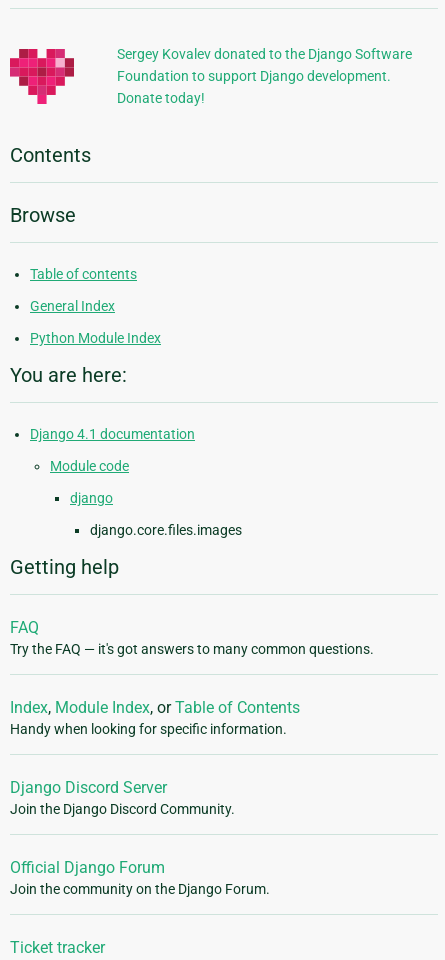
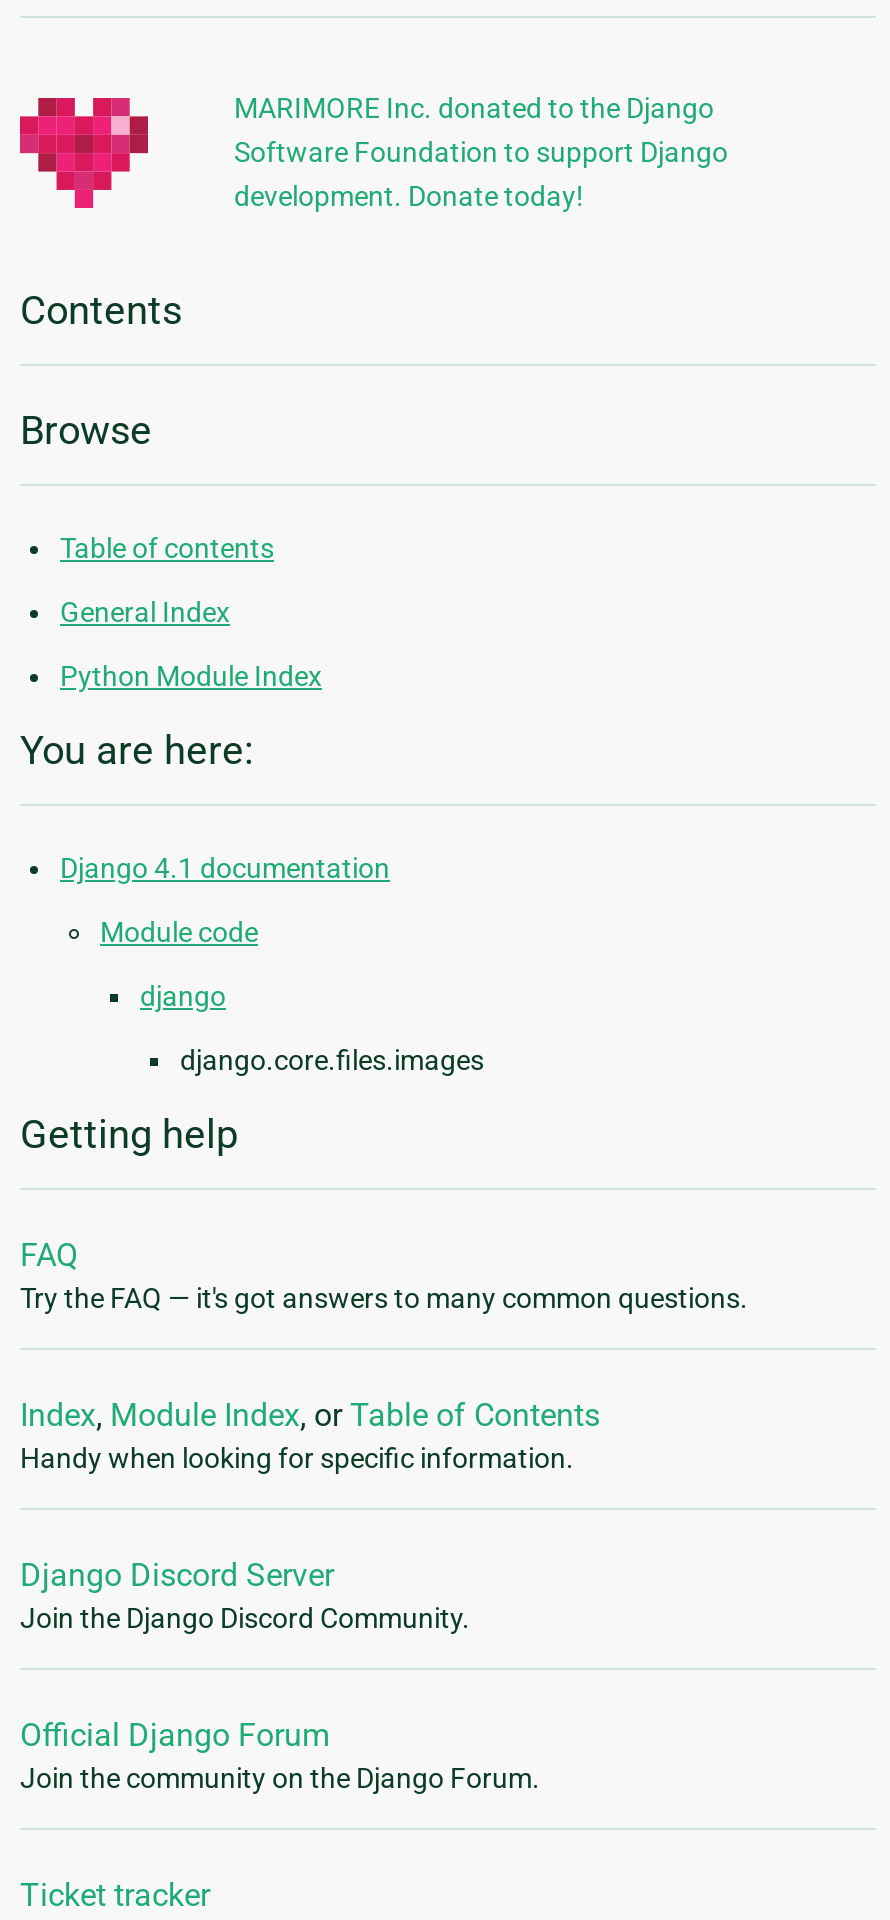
- Sergey Kovalev donated to the Django Software
- Foundation to support Django development.
- Donate today!
+ MARIMORE Inc. donated to the Django
+ Software Foundation to support Django
+ development. Donate today!
